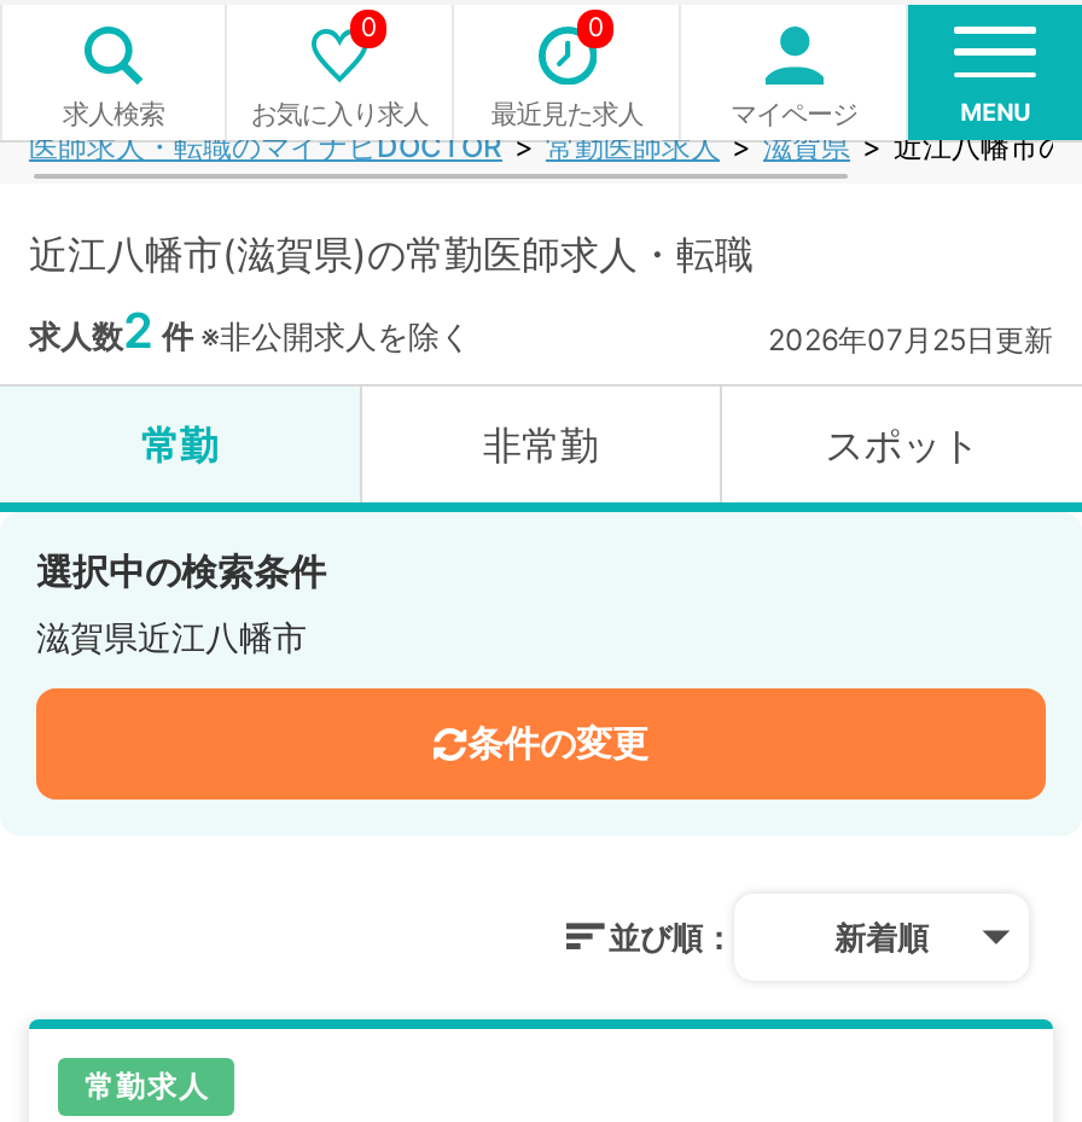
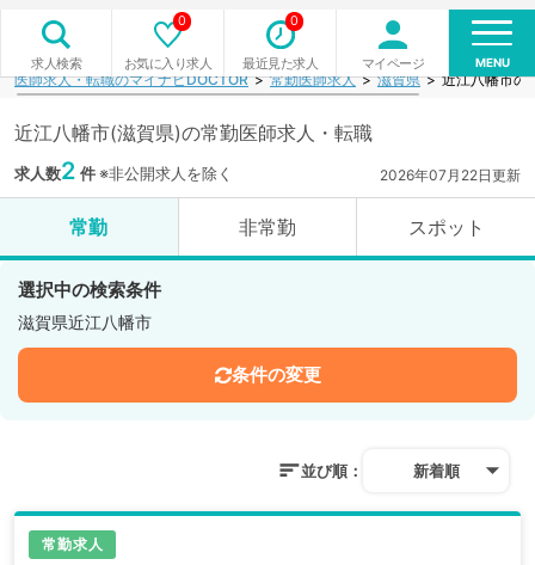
- 2026年07月25日更新
+ 2026年07月22日更新
